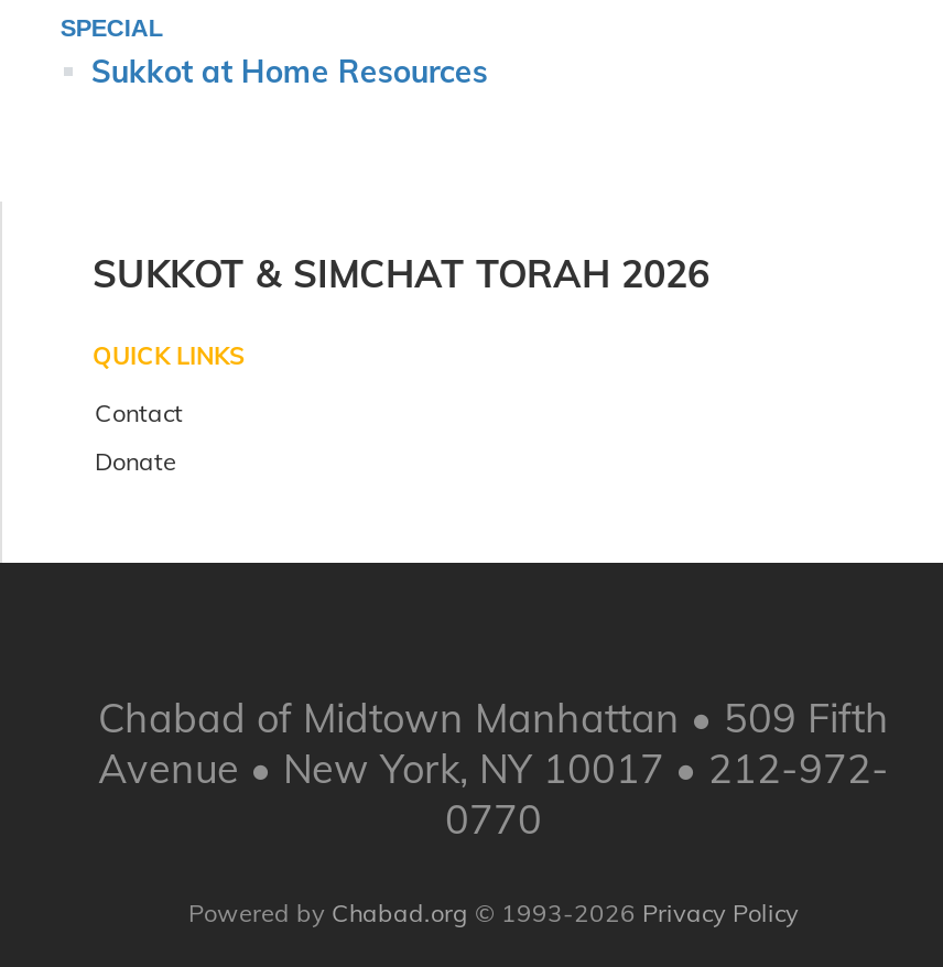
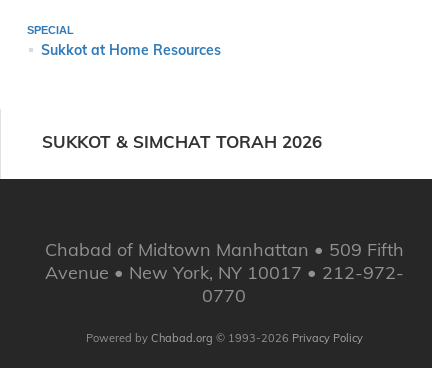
- QUICK LINKS
- Contact
- Donate
